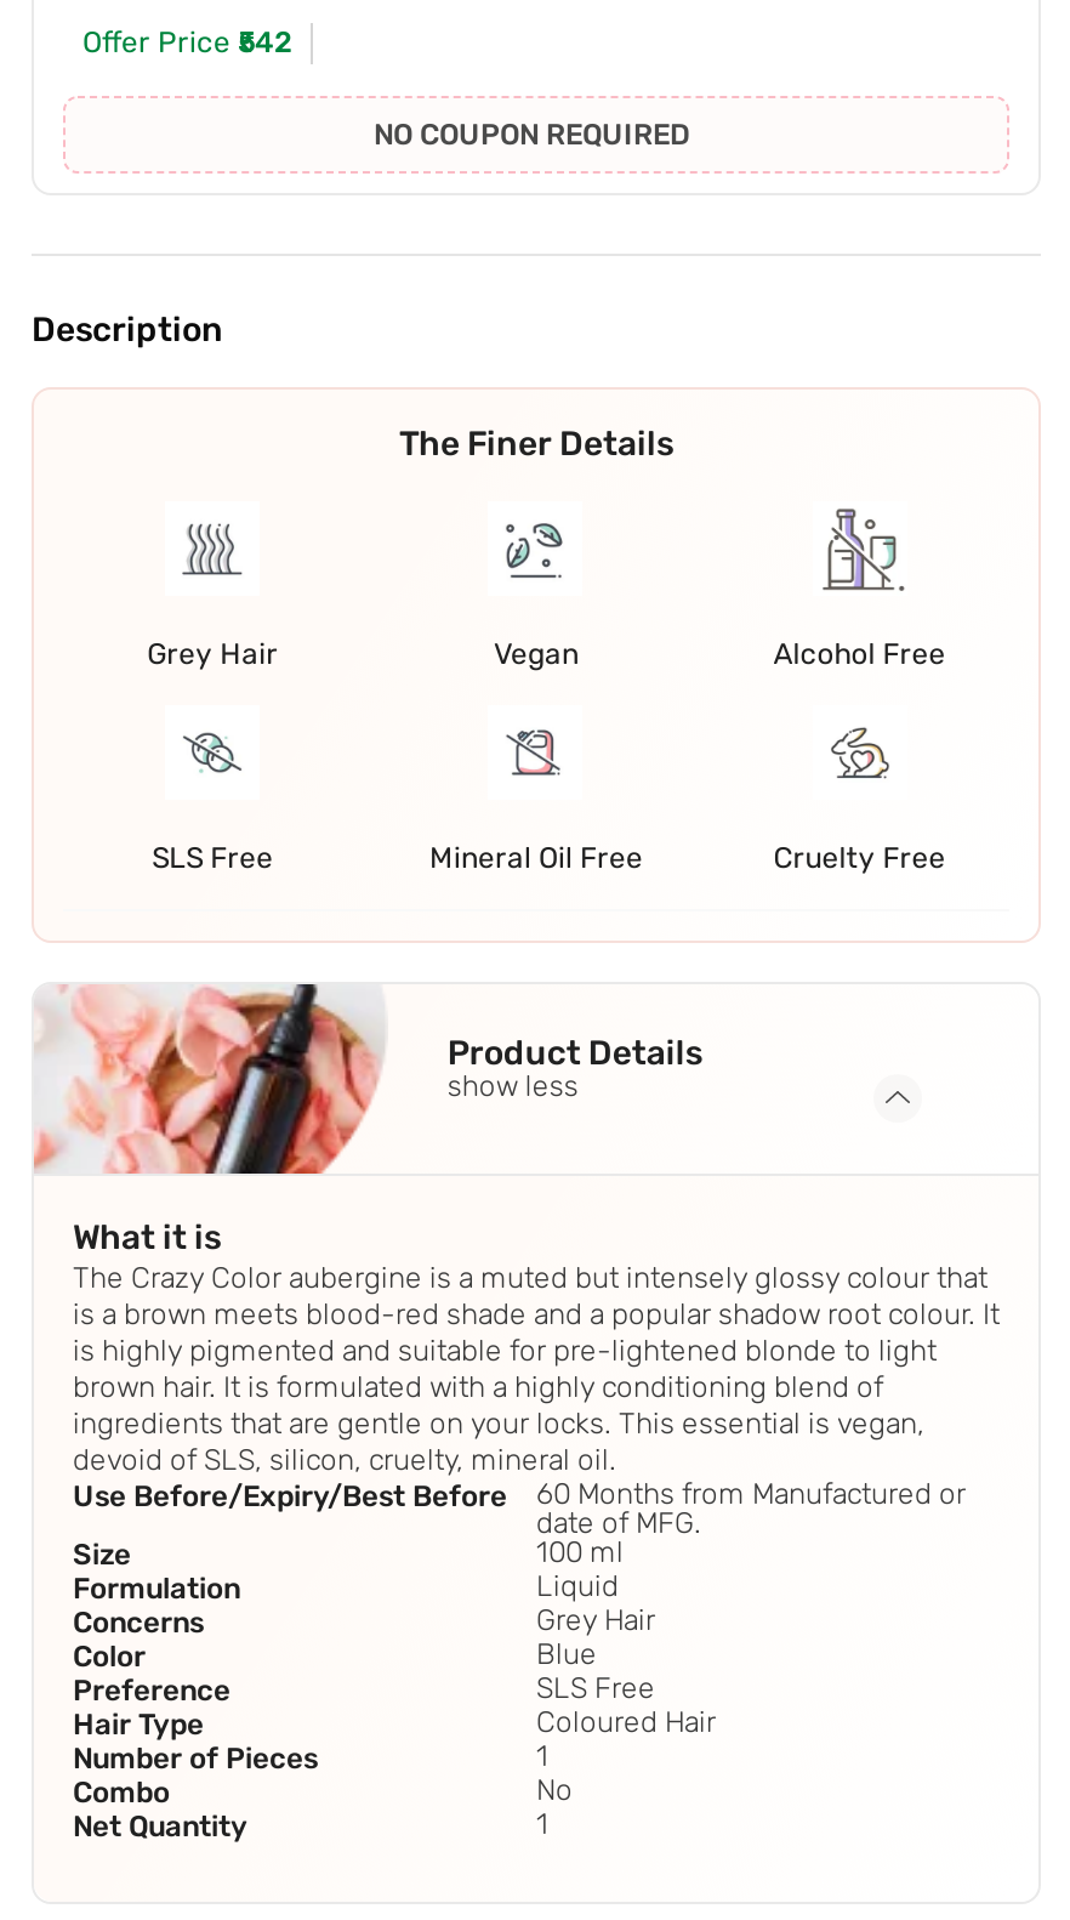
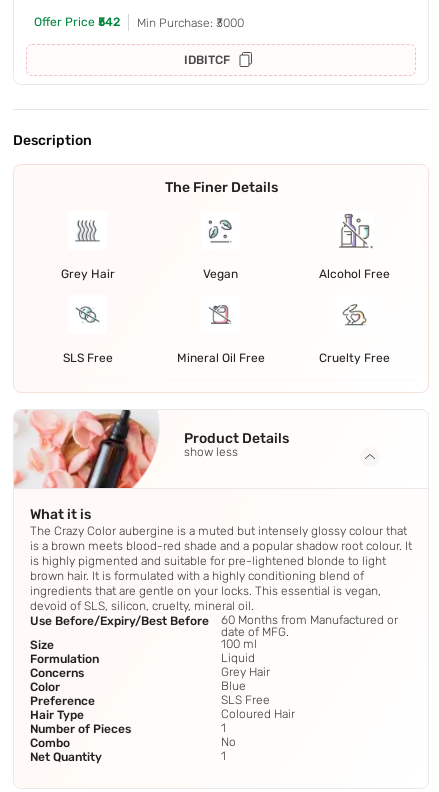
- NO COUPON REQUIRED
+ Min Purchase: ₹3000
+ IDBITCF
